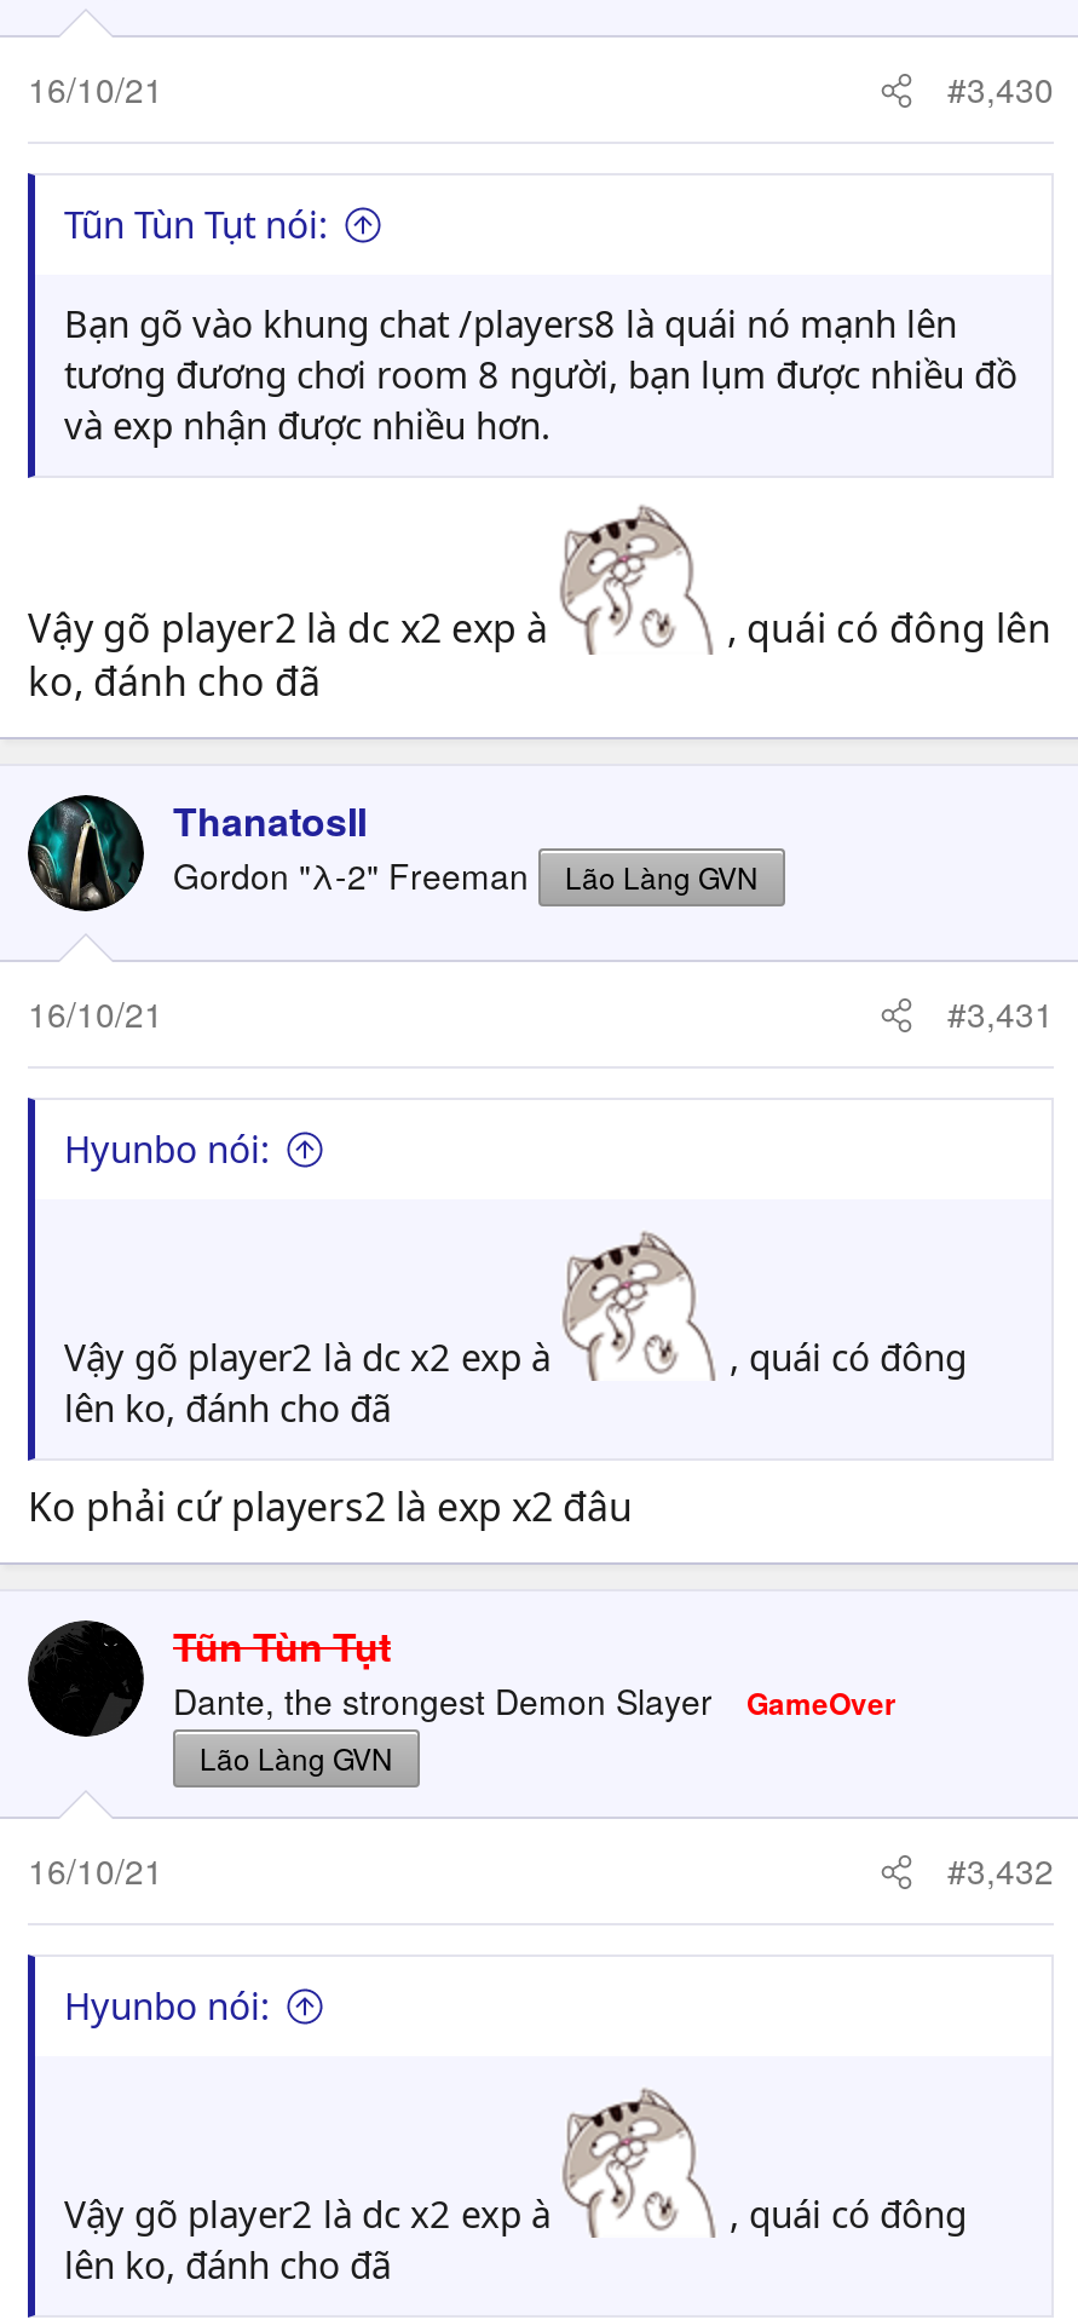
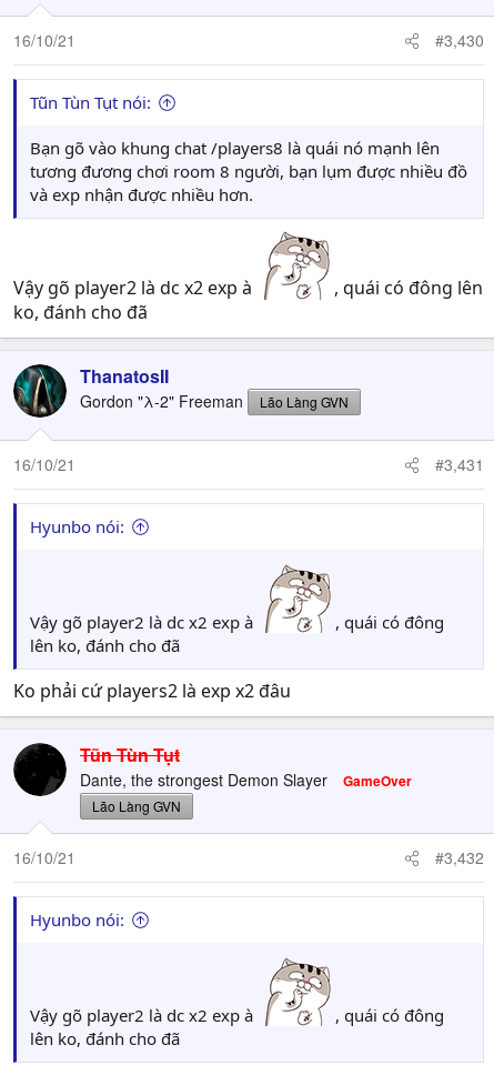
- [image]
+ [image]

- [image]
+ [image]

- [image]
+ [image]
